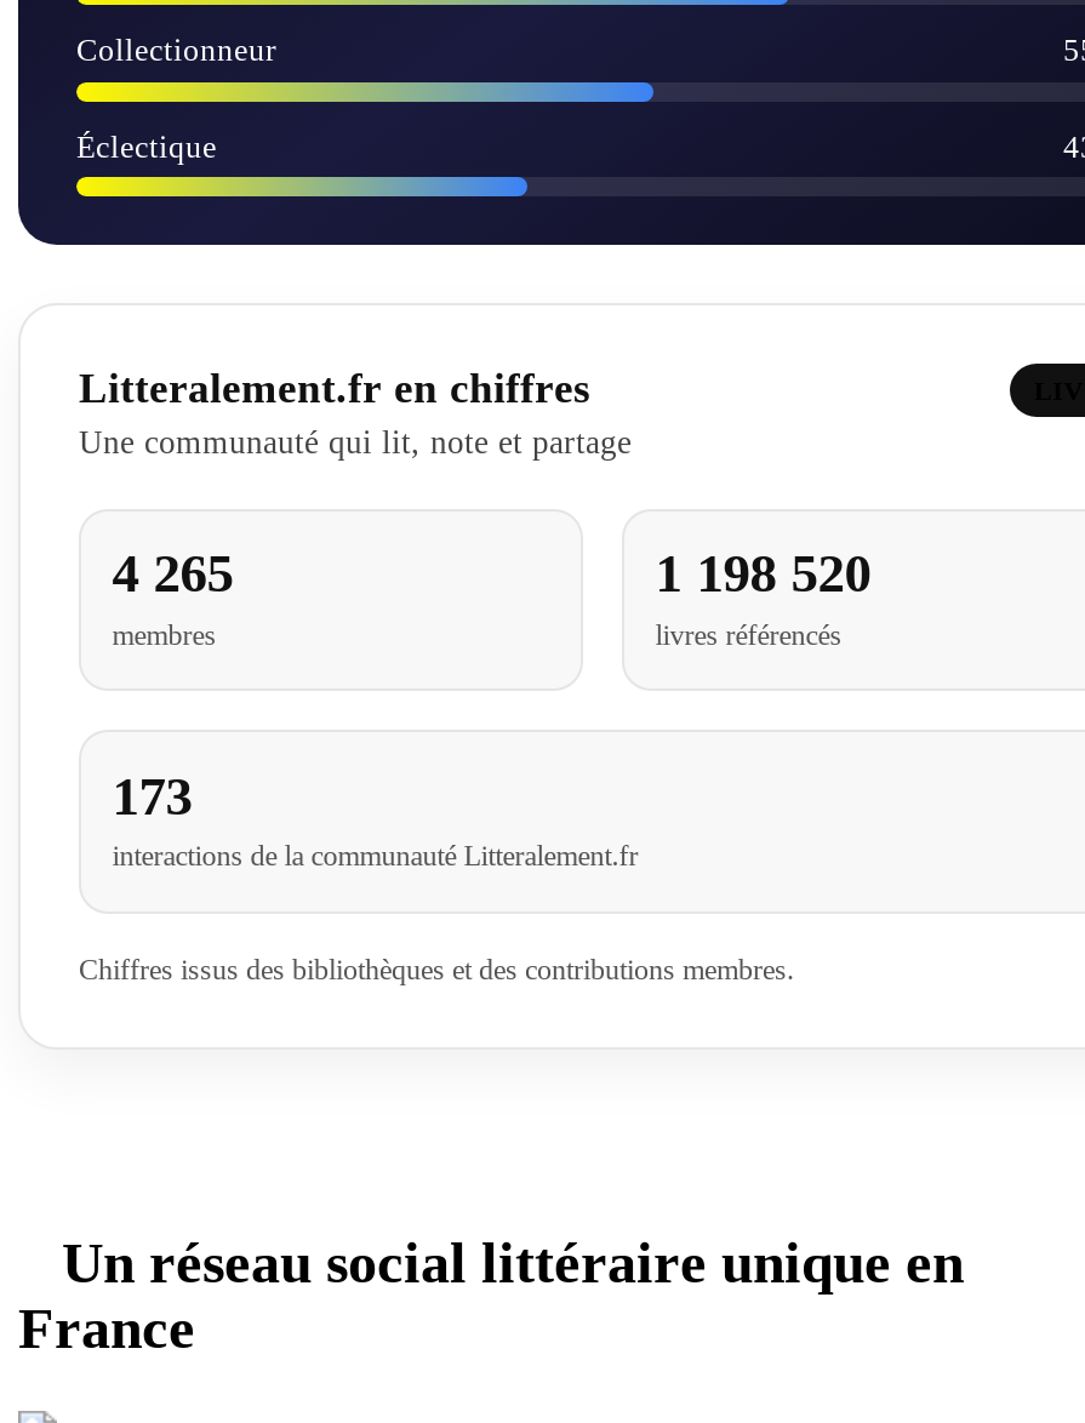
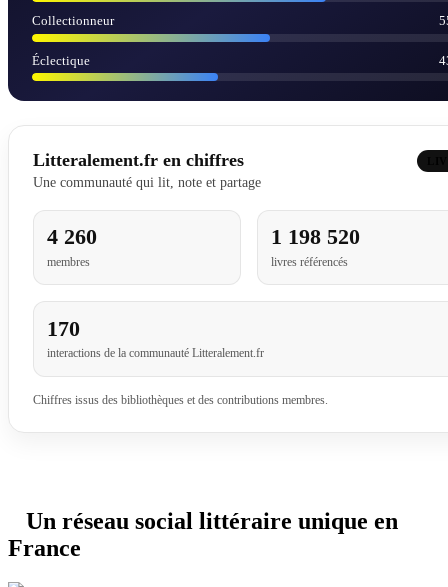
- 4 265
+ 4 260

- 173
+ 170
